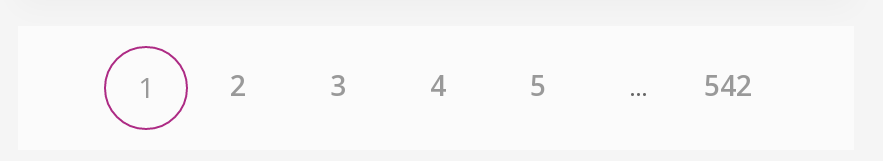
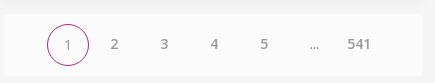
- 542
+ 541
